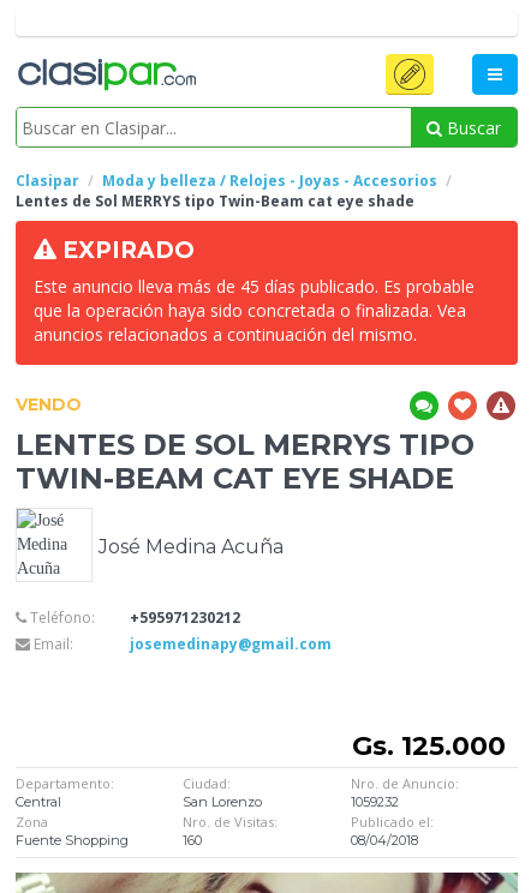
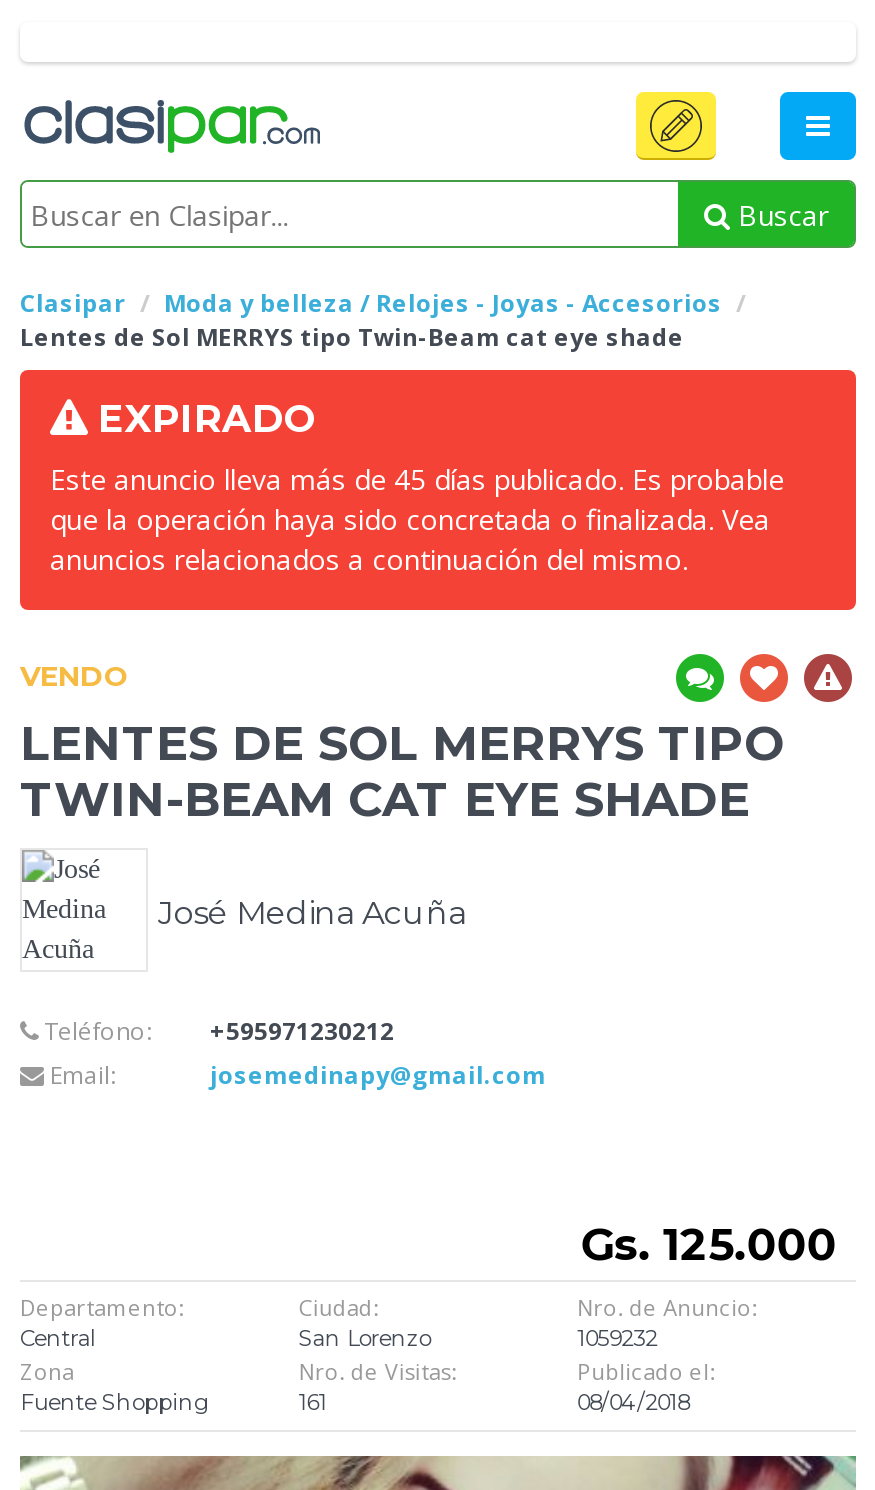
- 160
+ 161
